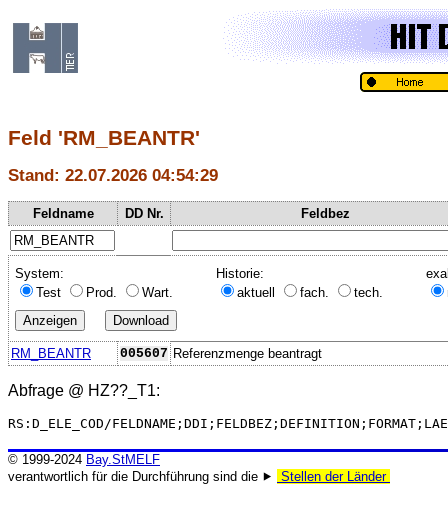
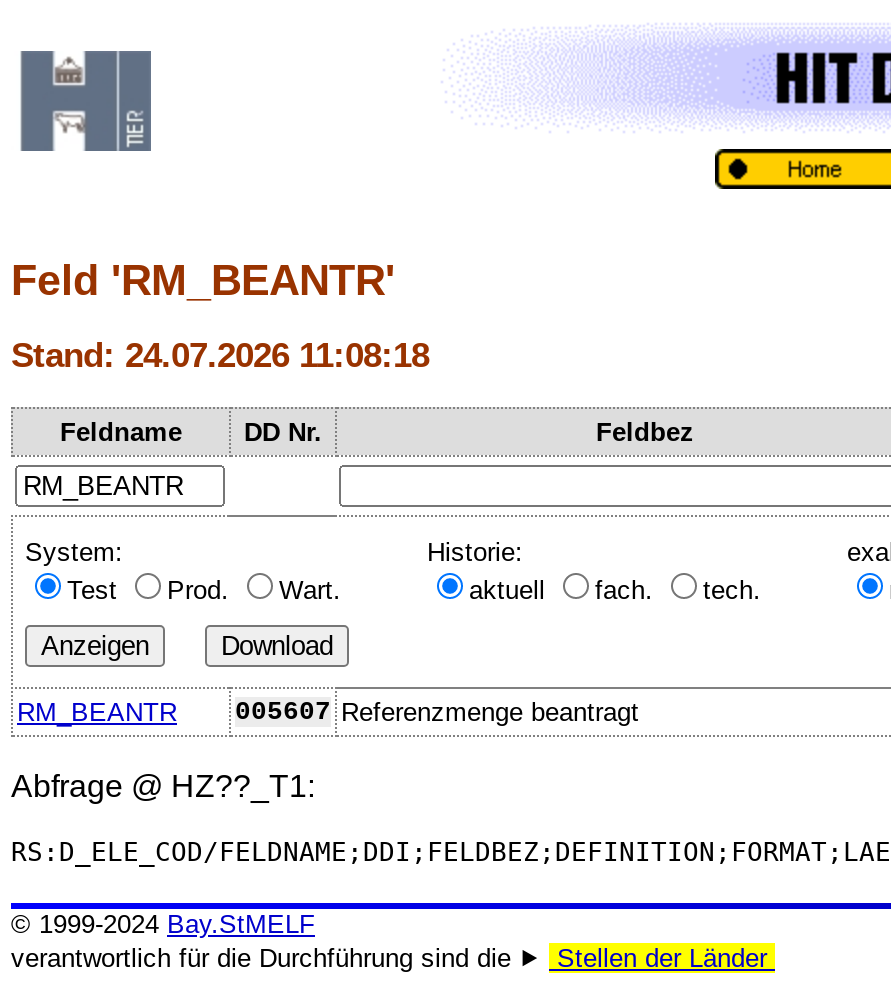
- Stand: 22.07.2026 04:54:29
+ Stand: 24.07.2026 11:08:18
